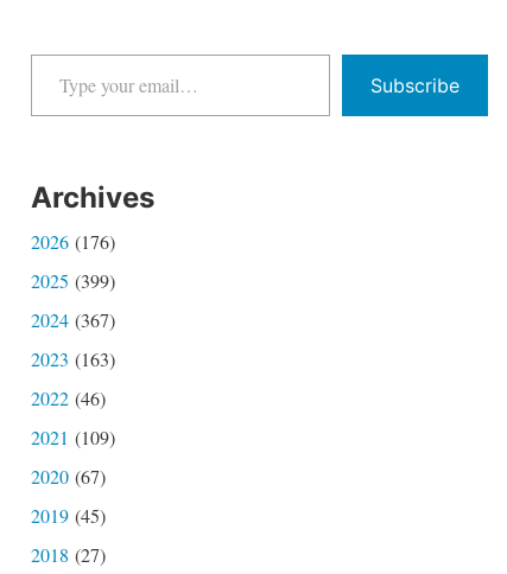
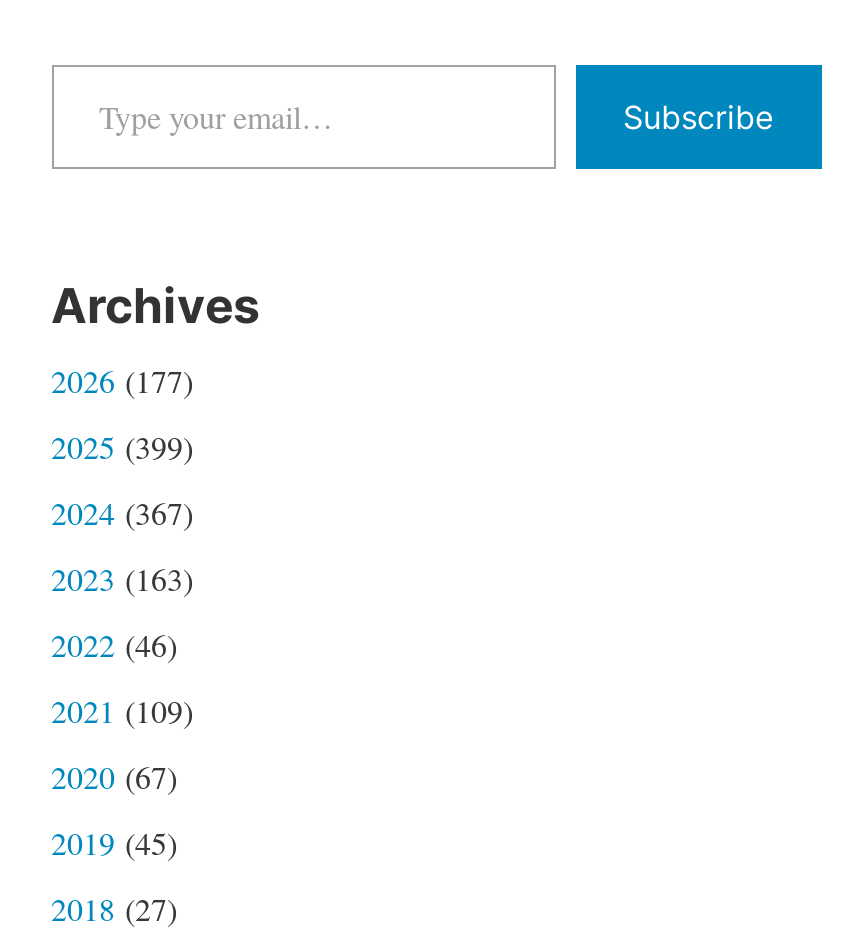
- 2026 (176)
+ 2026 (177)
